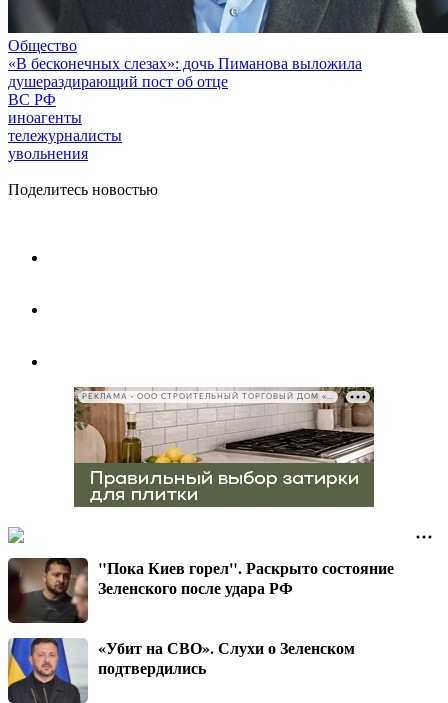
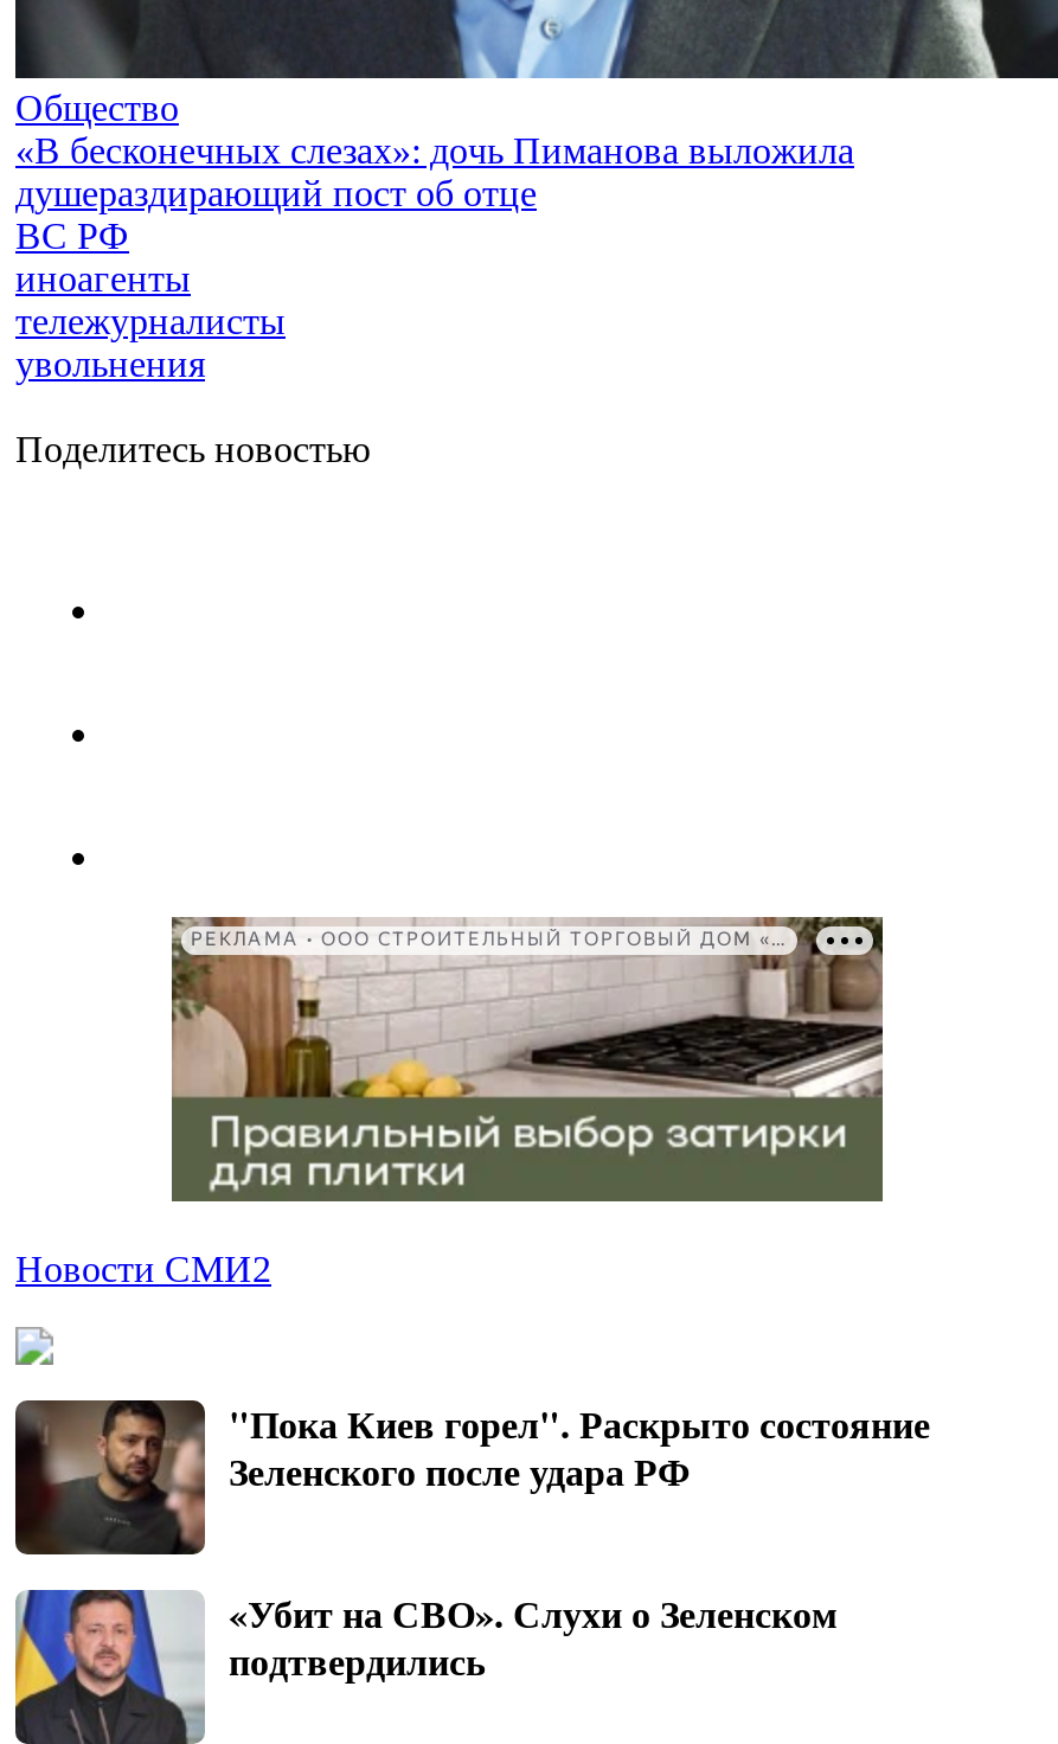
+ Новости СМИ2
